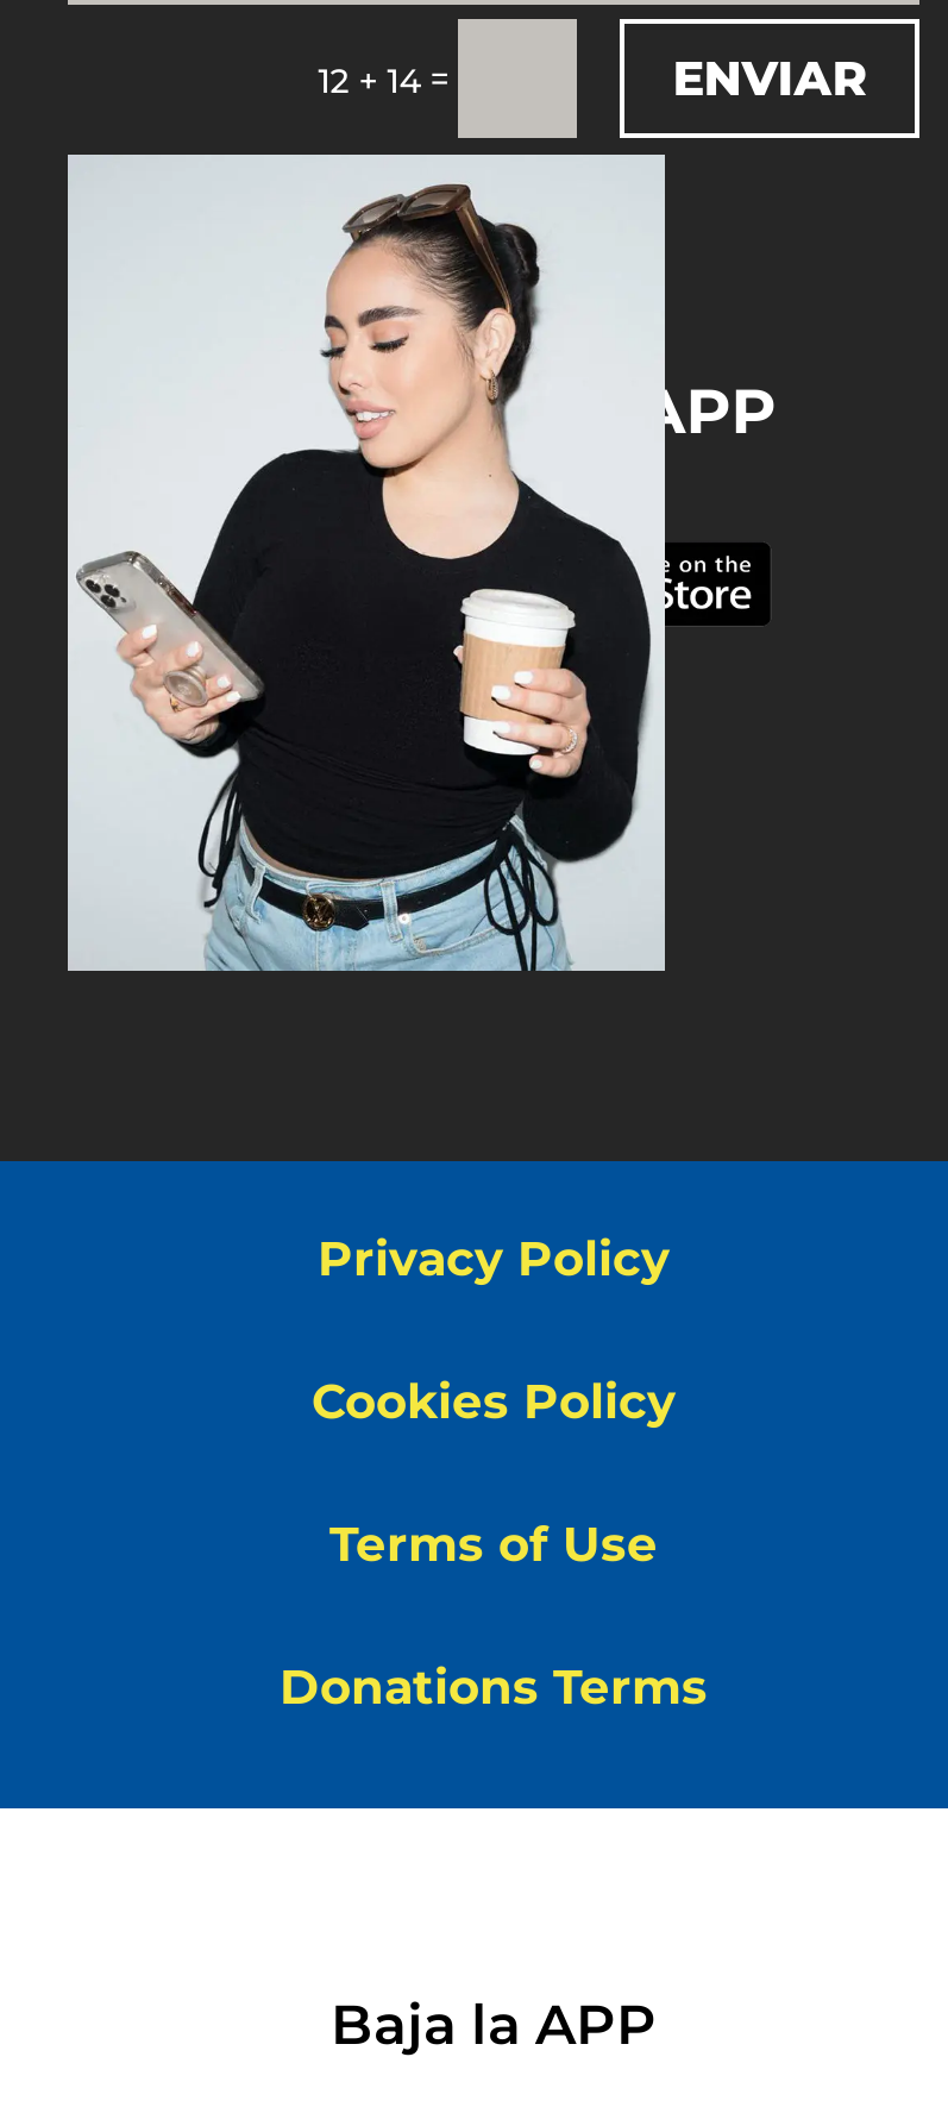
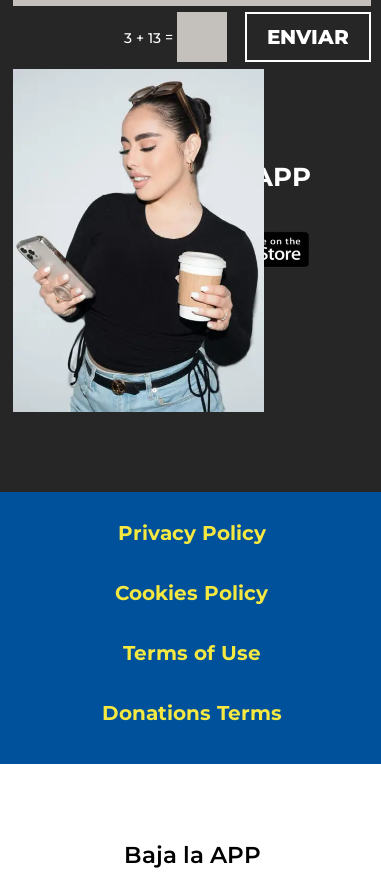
- 12 + 14 =
+ 3 + 13 =
